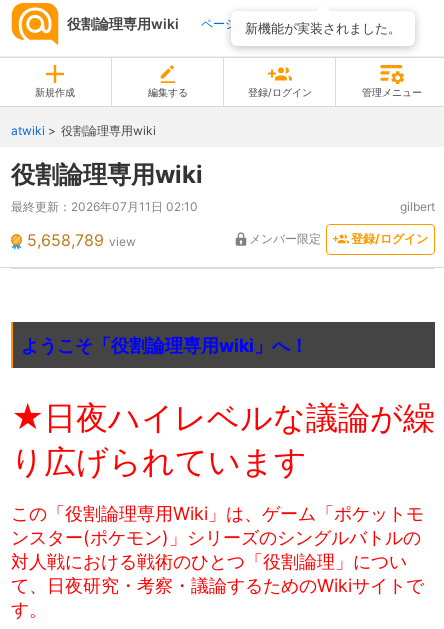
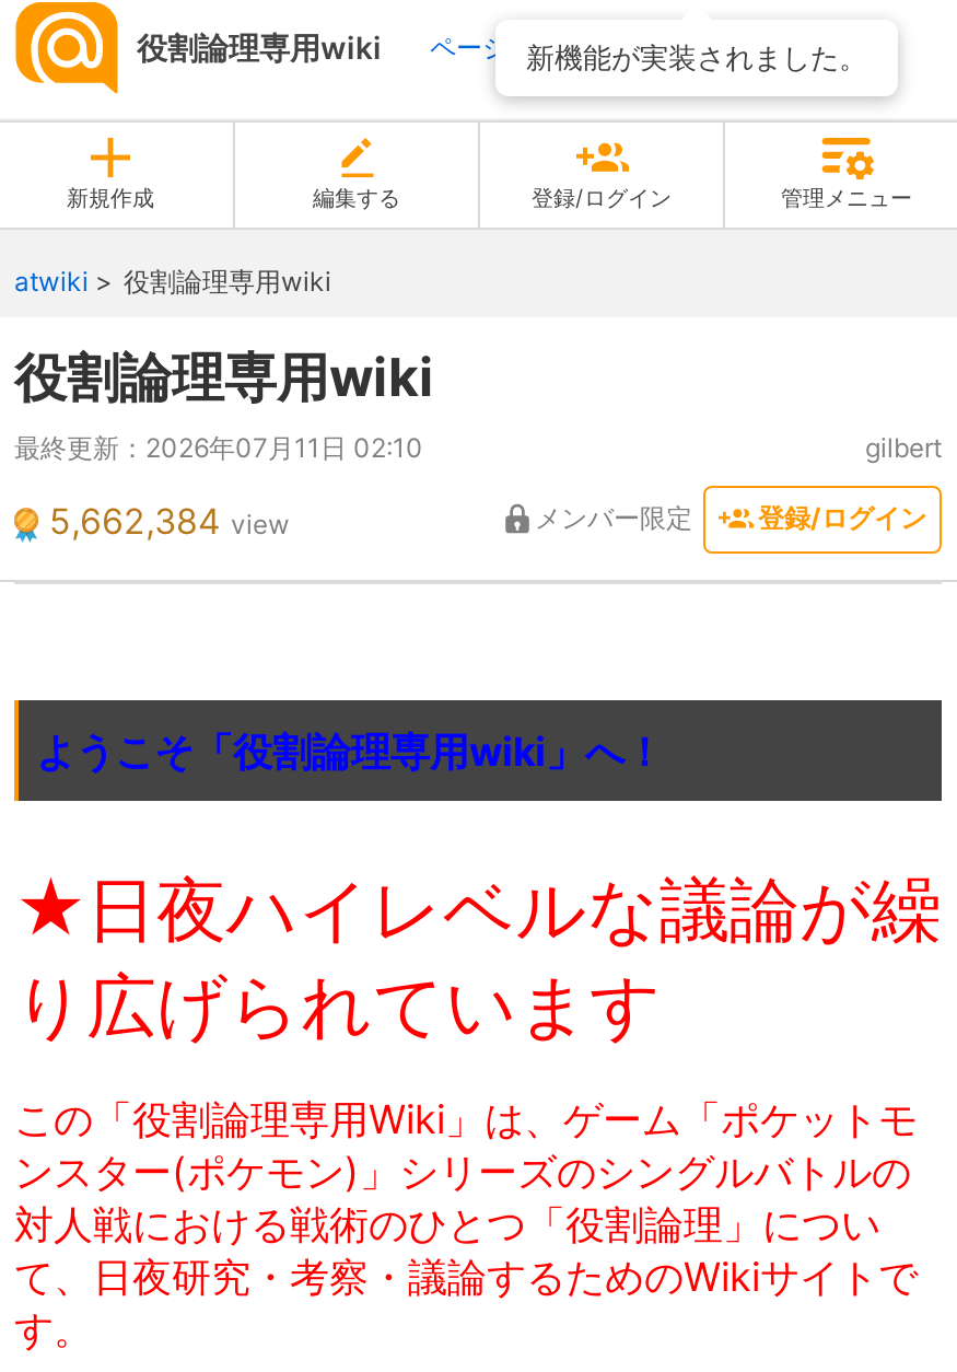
- 5,658,789 view
+ 5,662,384 view
